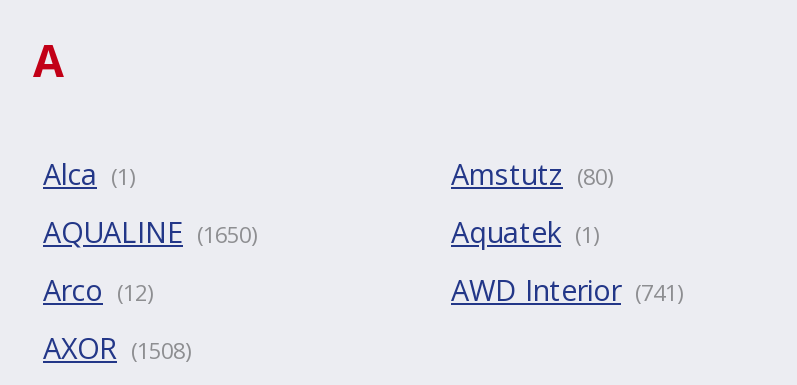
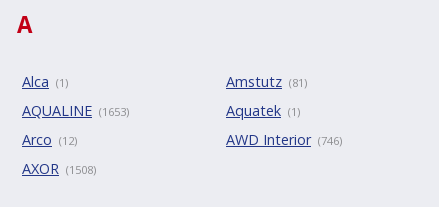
- Amstutz (80)
+ Amstutz (81)

- AQUALINE (1650)
+ AQUALINE (1653)

- AWD Interior (741)
+ AWD Interior (746)
